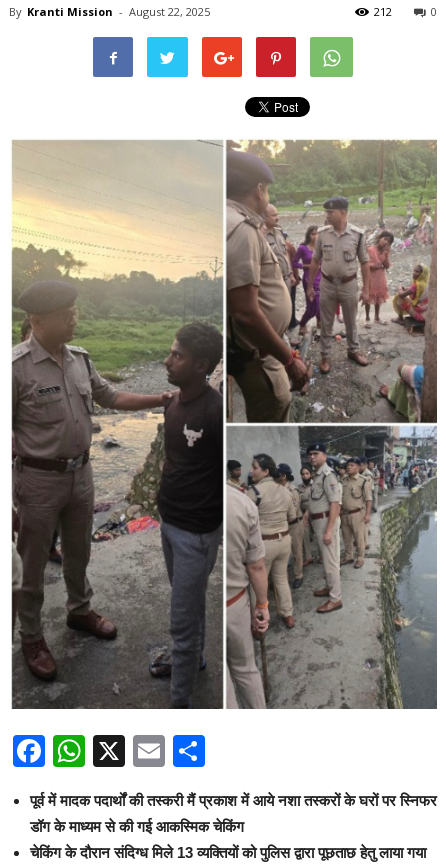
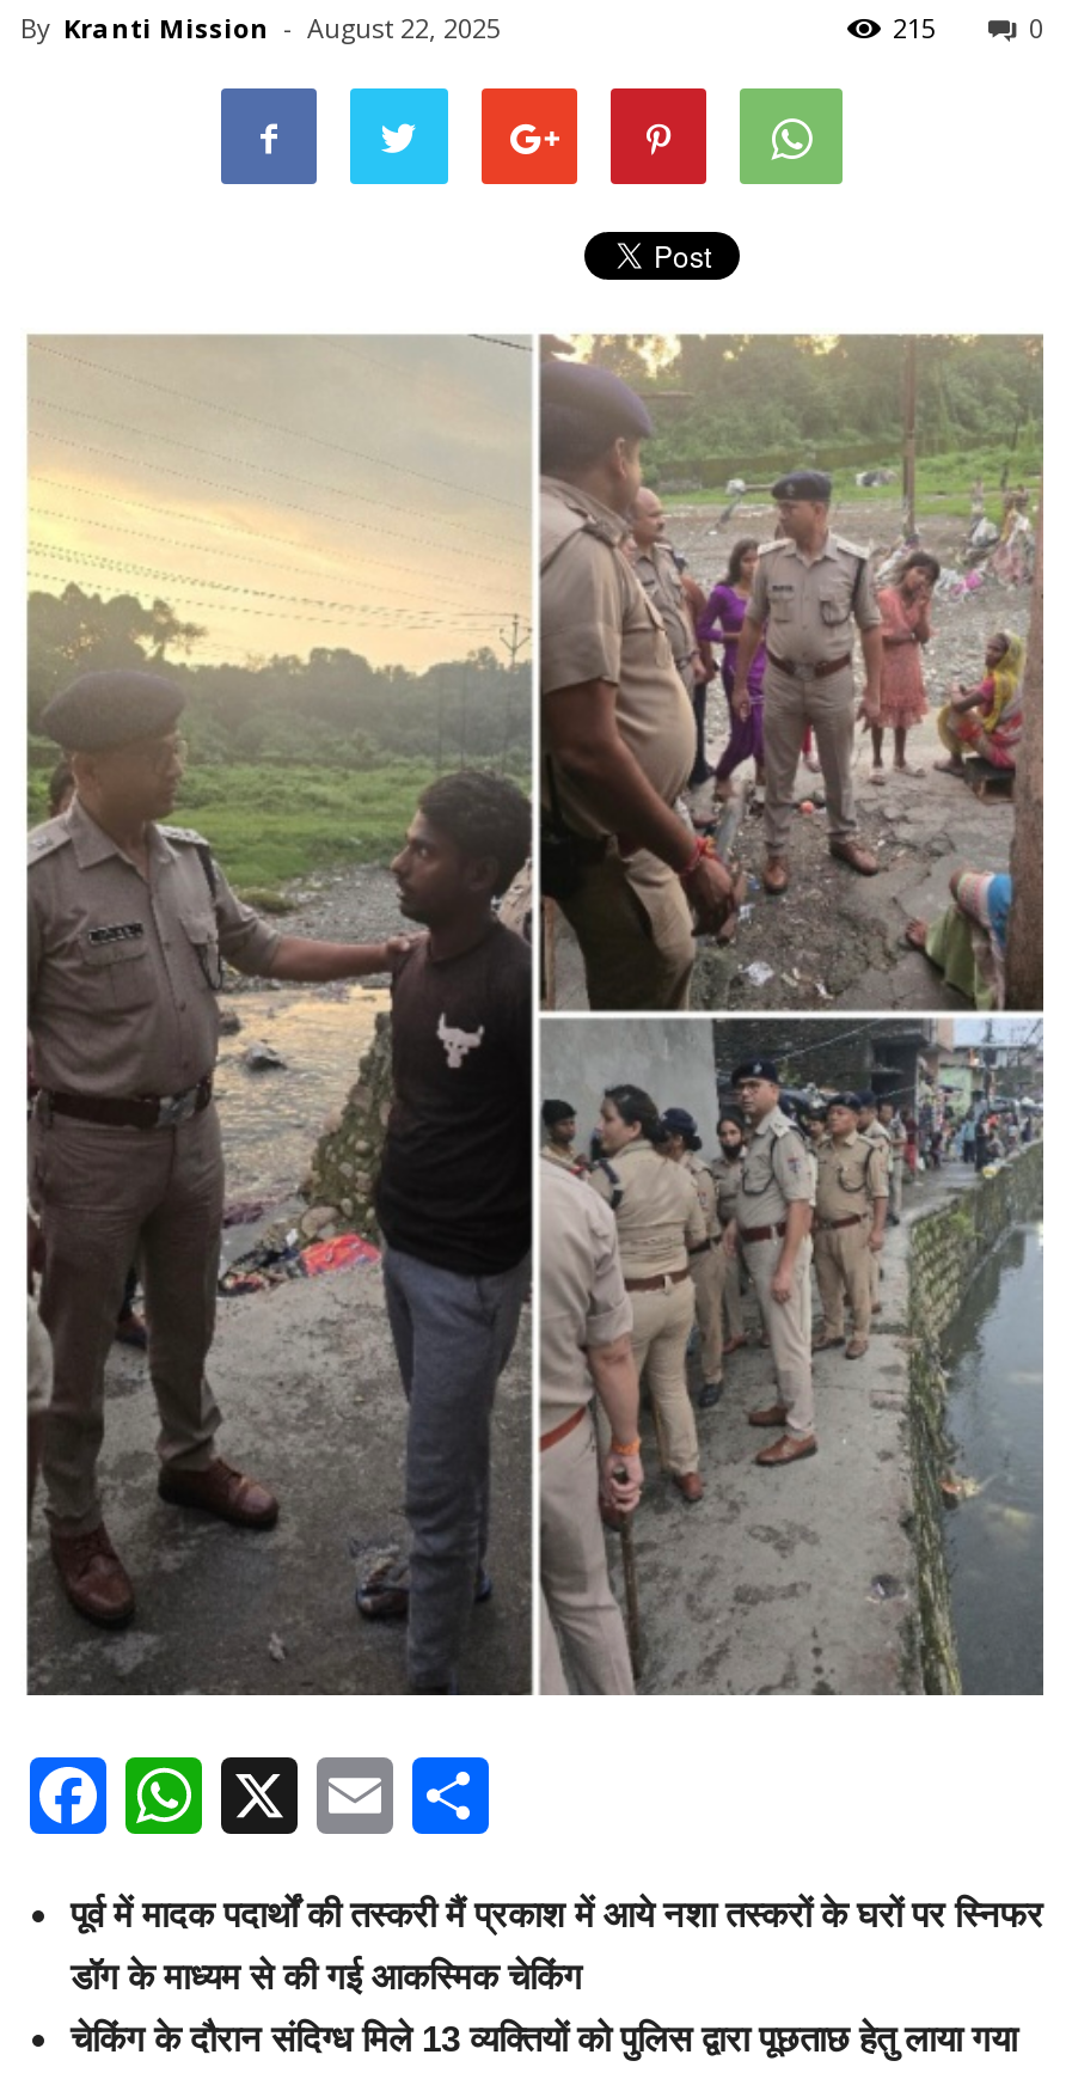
- 212
+ 215
